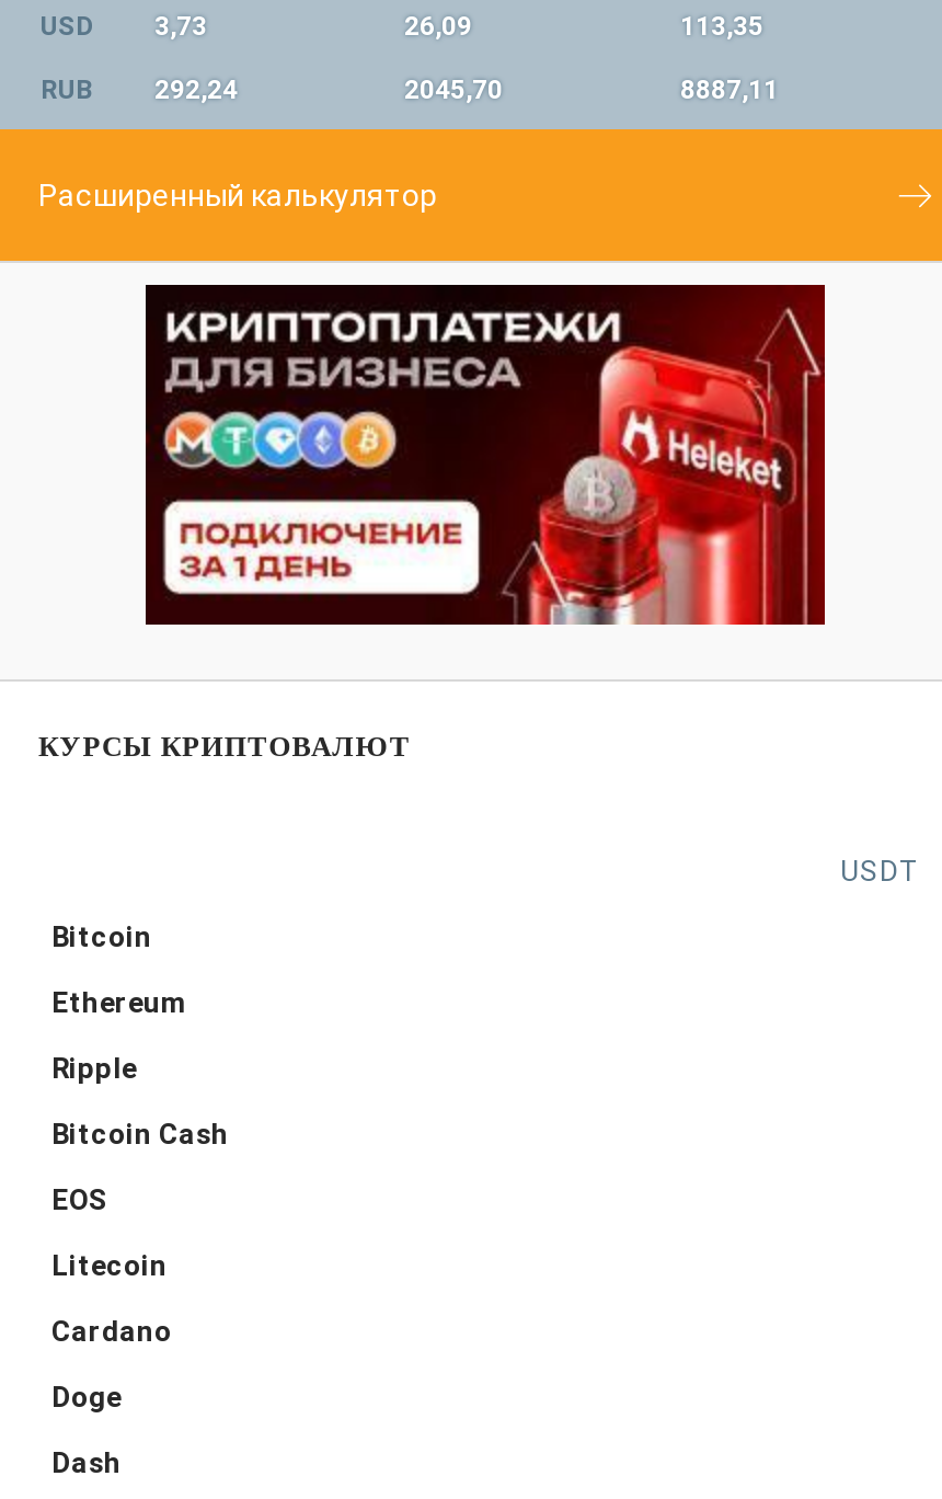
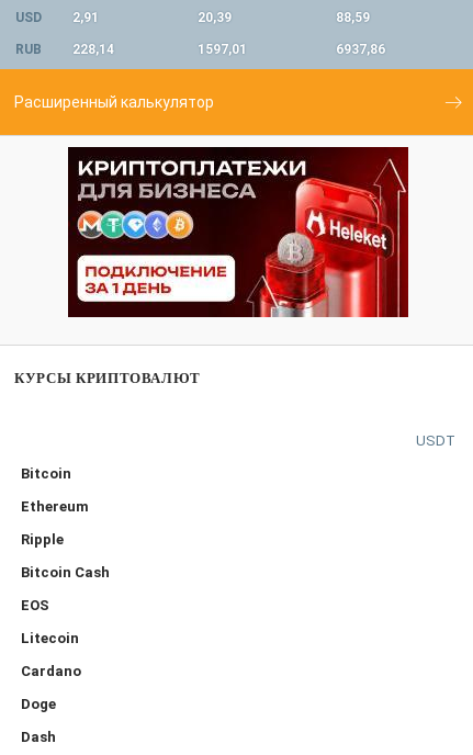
- USD 3,73
+ USD 2,91

- 26,09
+ 20,39

- 113,35
+ 88,59

- RUB 292,24
+ RUB 228,14

- 2045,70
+ 1597,01

- 8887,11
+ 6937,86
